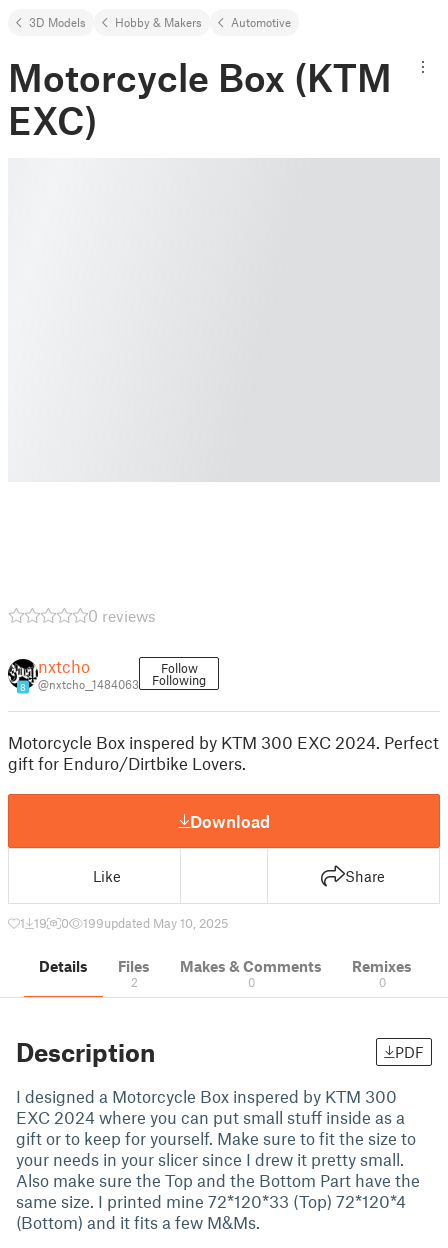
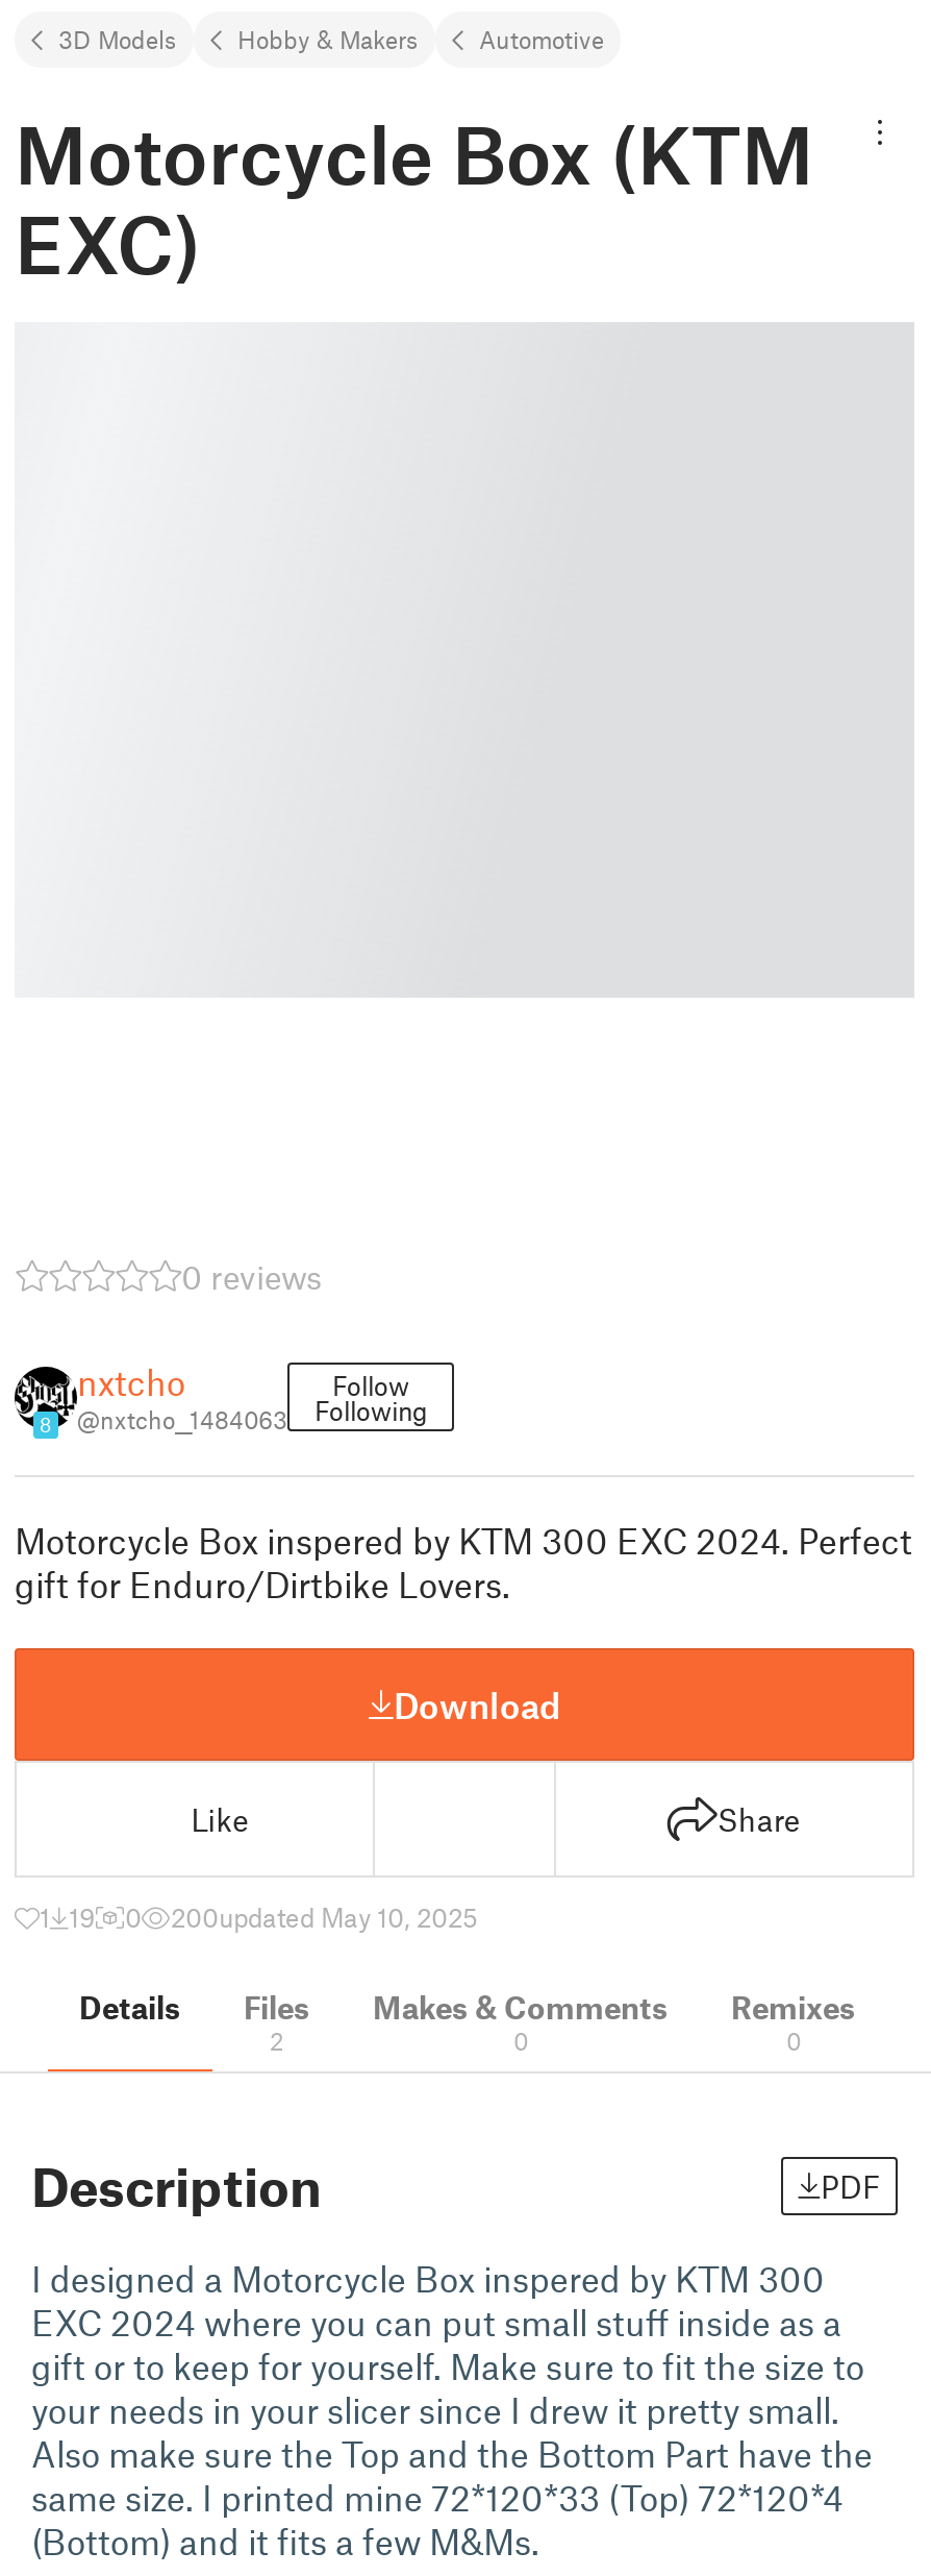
- 199updated May 10, 2025
+ 200updated May 10, 2025
